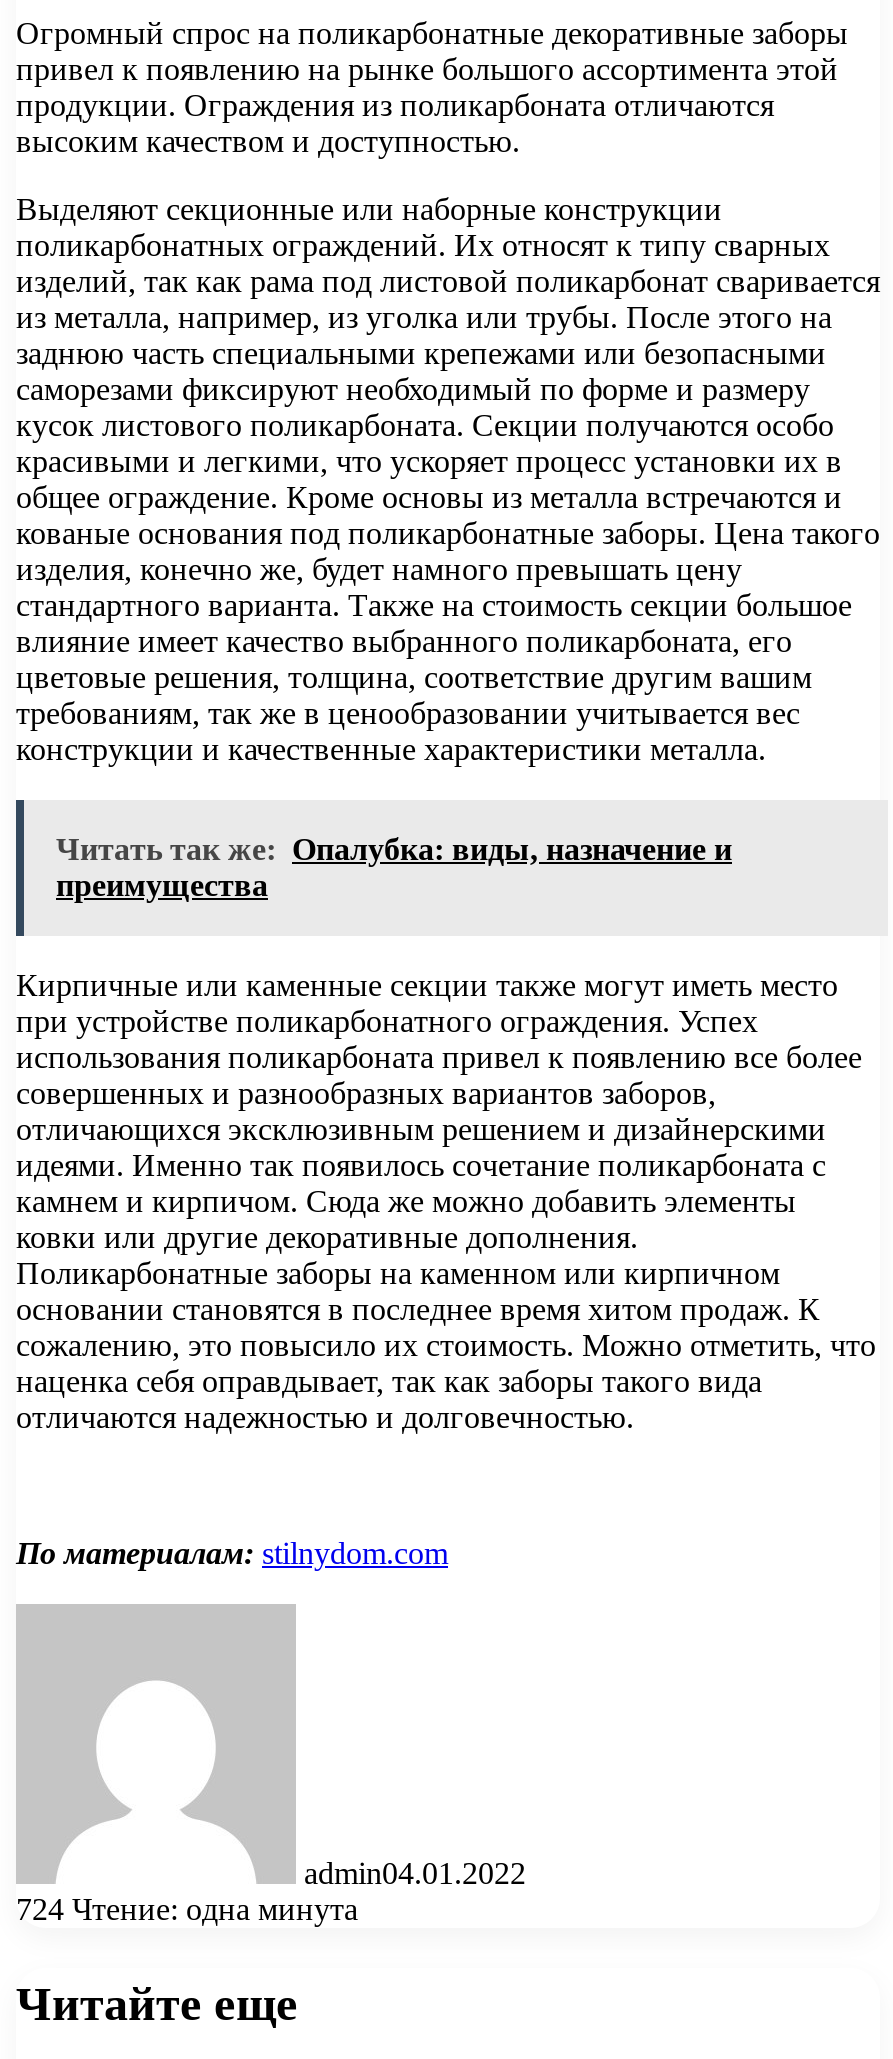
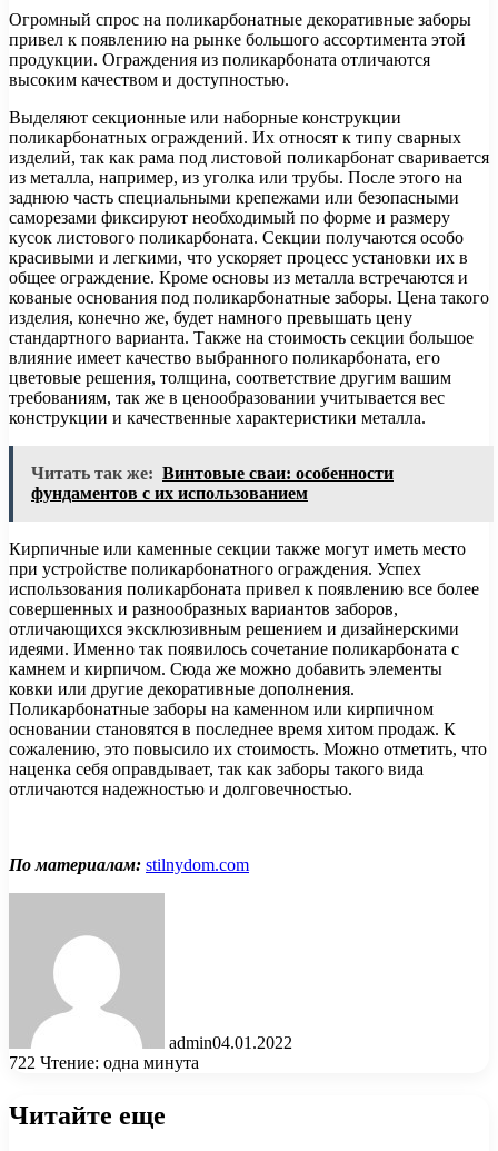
- Читать так же: Опалубка: виды, назначение и
- преимущества
+ Читать так же: Винтовые сваи: особенности
+ фундаментов с их использованием

- 724 Чтение: одна минута
+ 722 Чтение: одна минута
